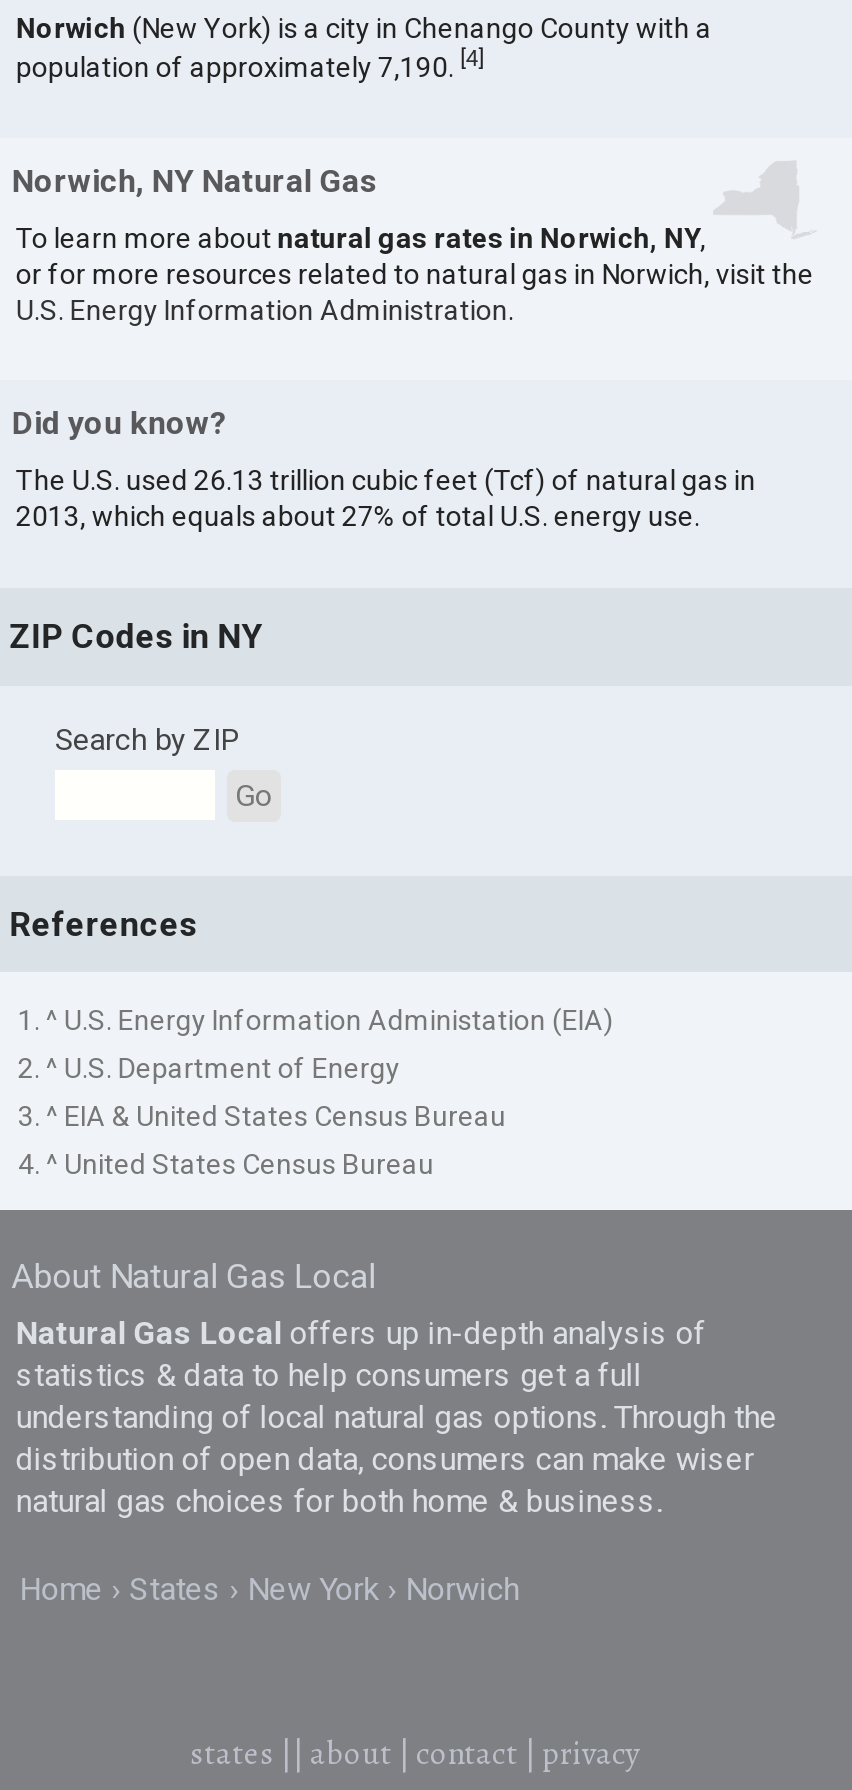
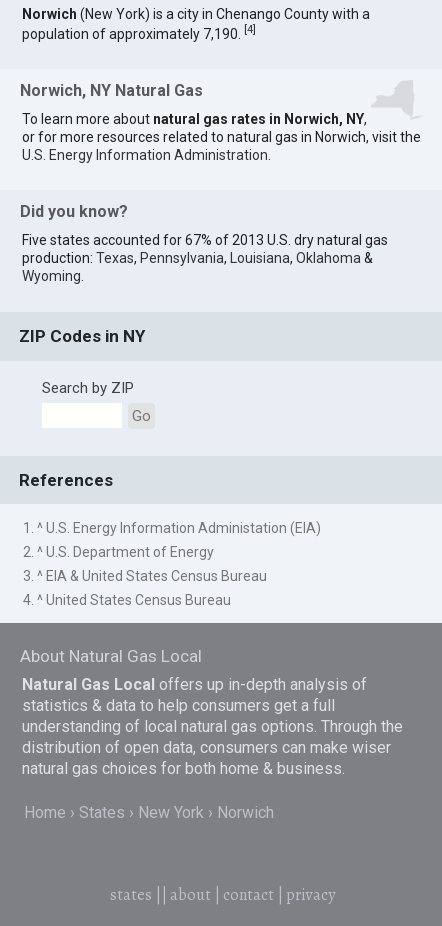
- The U.S. used 26.13 trillion cubic feet (Tcf) of natural gas in
- 2013, which equals about 27% of total U.S. energy use.
+ Five states accounted for 67% of 2013 U.S. dry natural gas
+ production: Texas, Pennsylvania, Louisiana, Oklahoma &
+ Wyoming.
